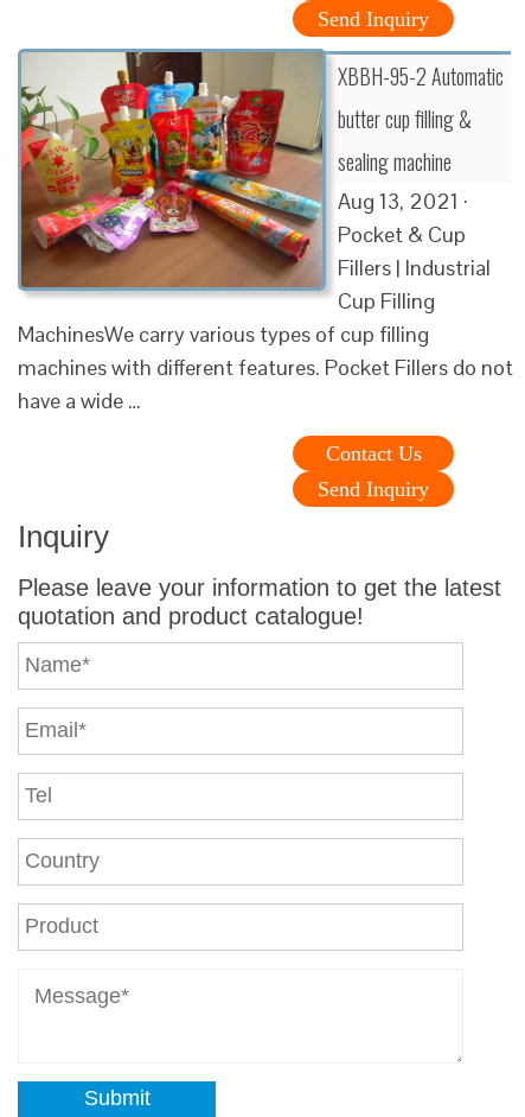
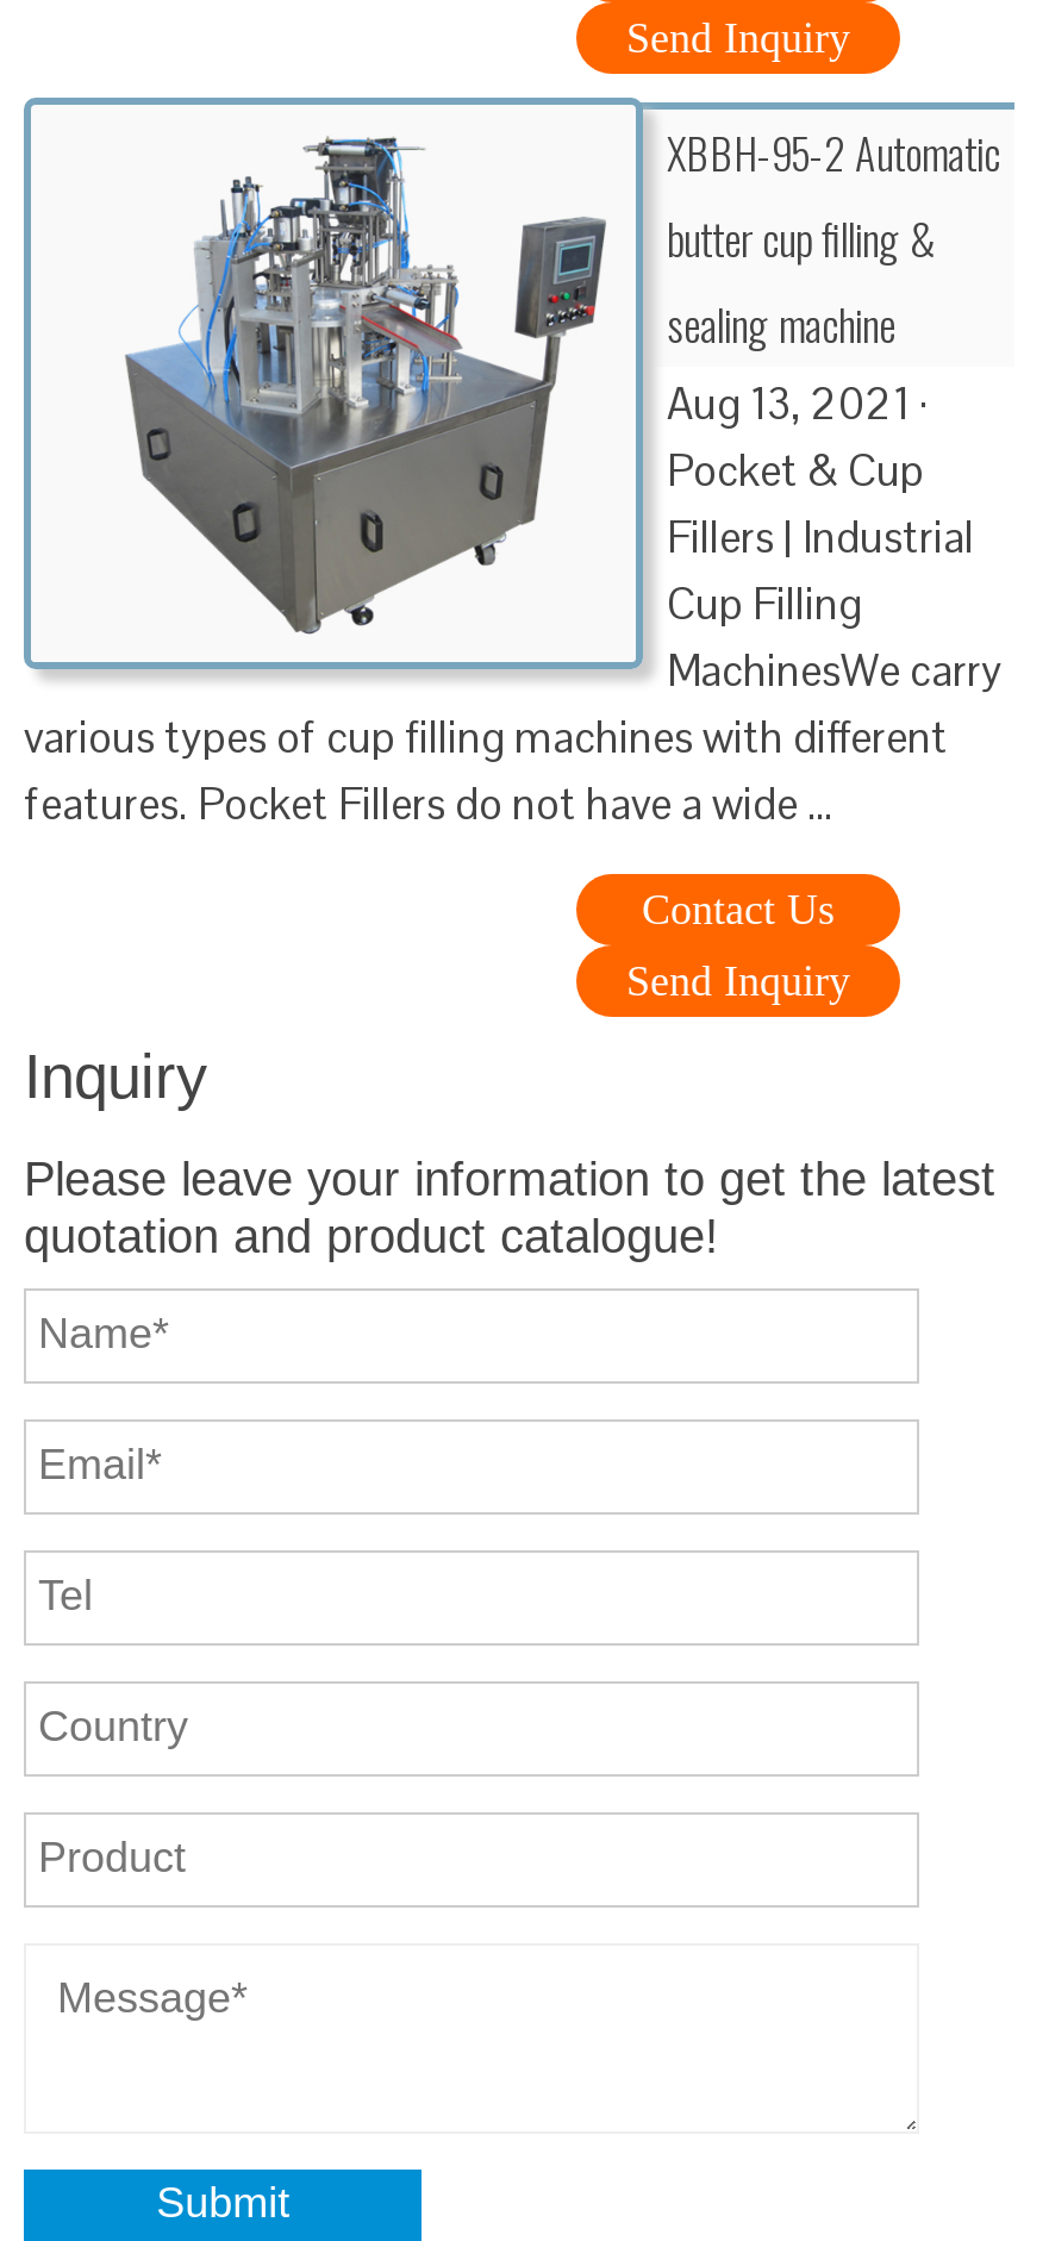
- [image]
+ [image]
